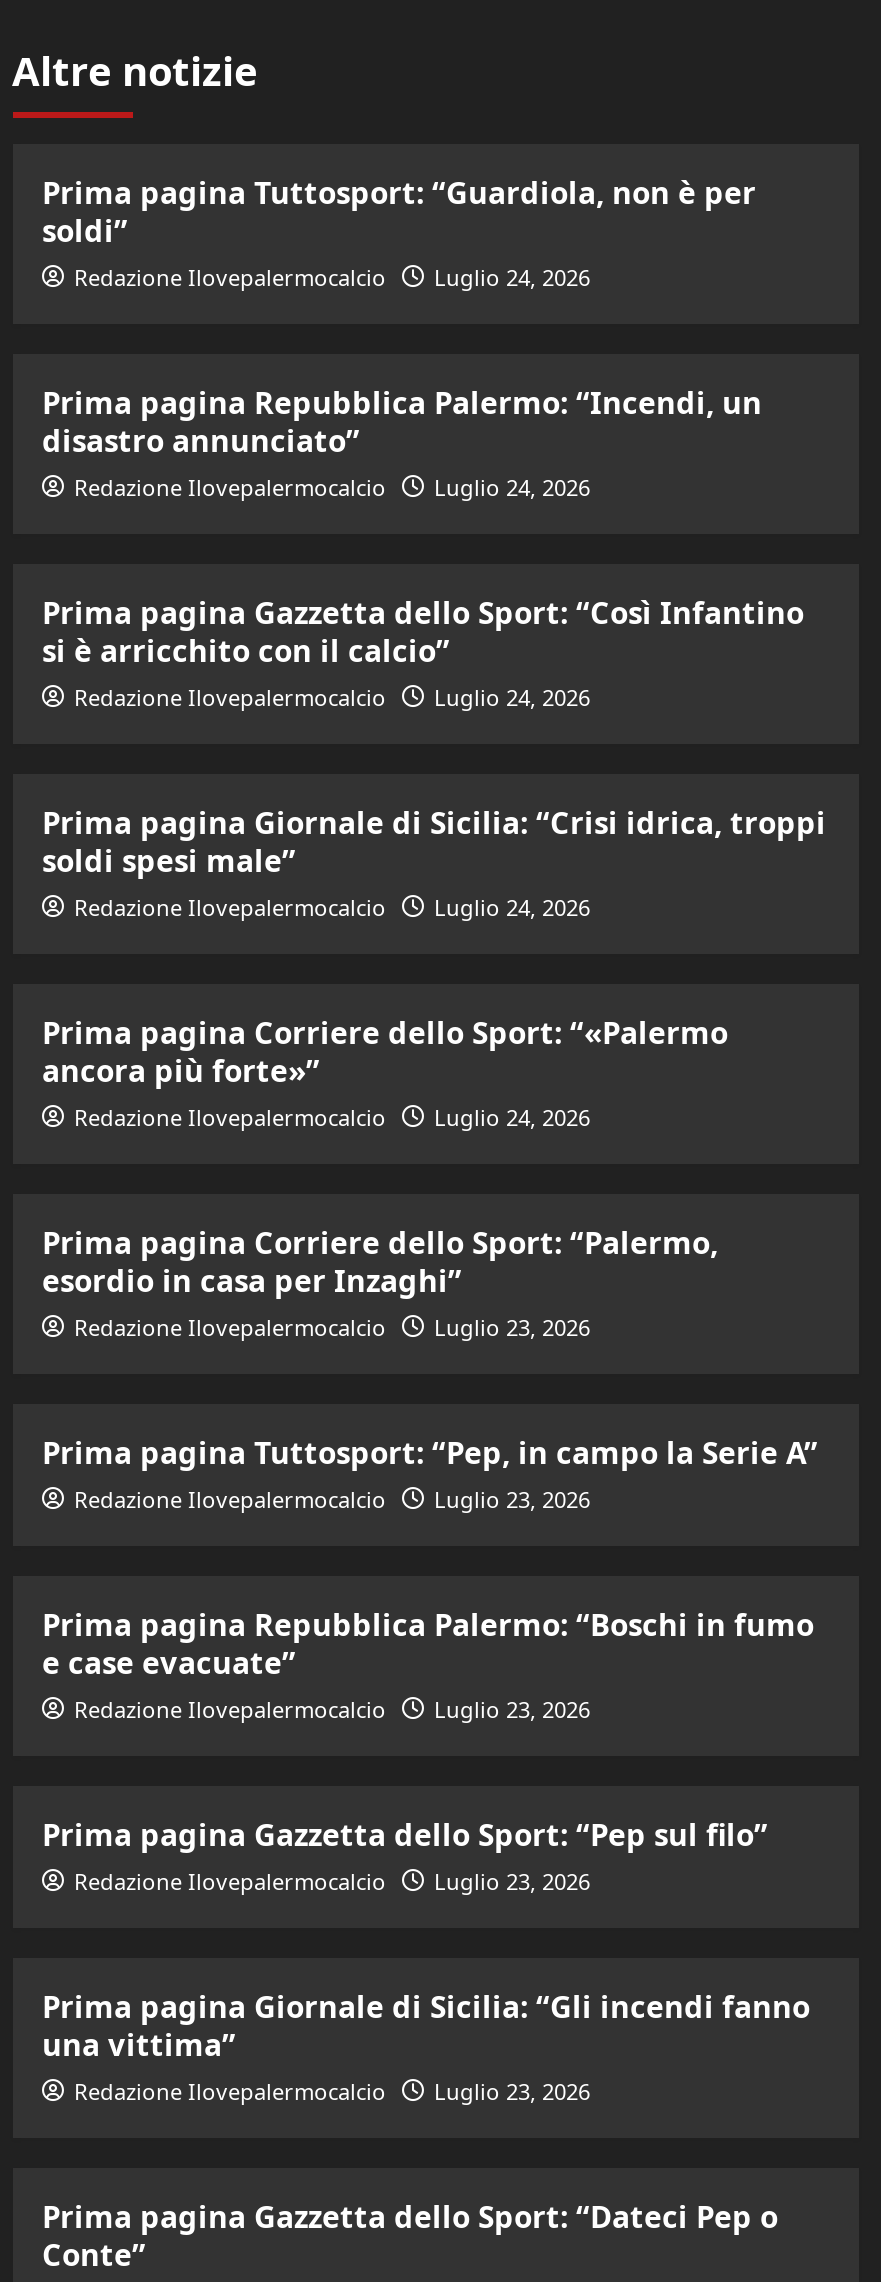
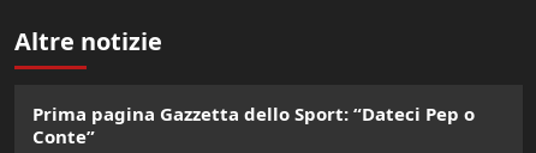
- Prima pagina Tuttosport: “Guardiola, non è per
- soldi”
- Redazione Ilovepalermocalcio
- Luglio 24, 2026
- Prima pagina Repubblica Palermo: “Incendi, un
- disastro annunciato”
- Redazione Ilovepalermocalcio
- Luglio 24, 2026
- Prima pagina Gazzetta dello Sport: “Così Infantino
- si è arricchito con il calcio”
- Redazione Ilovepalermocalcio
- Luglio 24, 2026
- Prima pagina Giornale di Sicilia: “Crisi idrica, troppi
- soldi spesi male”
- Redazione Ilovepalermocalcio
- Luglio 24, 2026
- Prima pagina Corriere dello Sport: “«Palermo
- ancora più forte»”
- Redazione Ilovepalermocalcio
- Luglio 24, 2026
- Prima pagina Corriere dello Sport: “Palermo,
- esordio in casa per Inzaghi”
- Redazione Ilovepalermocalcio
- Luglio 23, 2026
- Prima pagina Tuttosport: “Pep, in campo la Serie A”
- Redazione Ilovepalermocalcio
- Luglio 23, 2026
- Prima pagina Repubblica Palermo: “Boschi in fumo
- e case evacuate”
- Redazione Ilovepalermocalcio
- Luglio 23, 2026
- Prima pagina Gazzetta dello Sport: “Pep sul filo”
- Redazione Ilovepalermocalcio
- Luglio 23, 2026
- Prima pagina Giornale di Sicilia: “Gli incendi fanno
- una vittima”
- Redazione Ilovepalermocalcio
- Luglio 23, 2026
